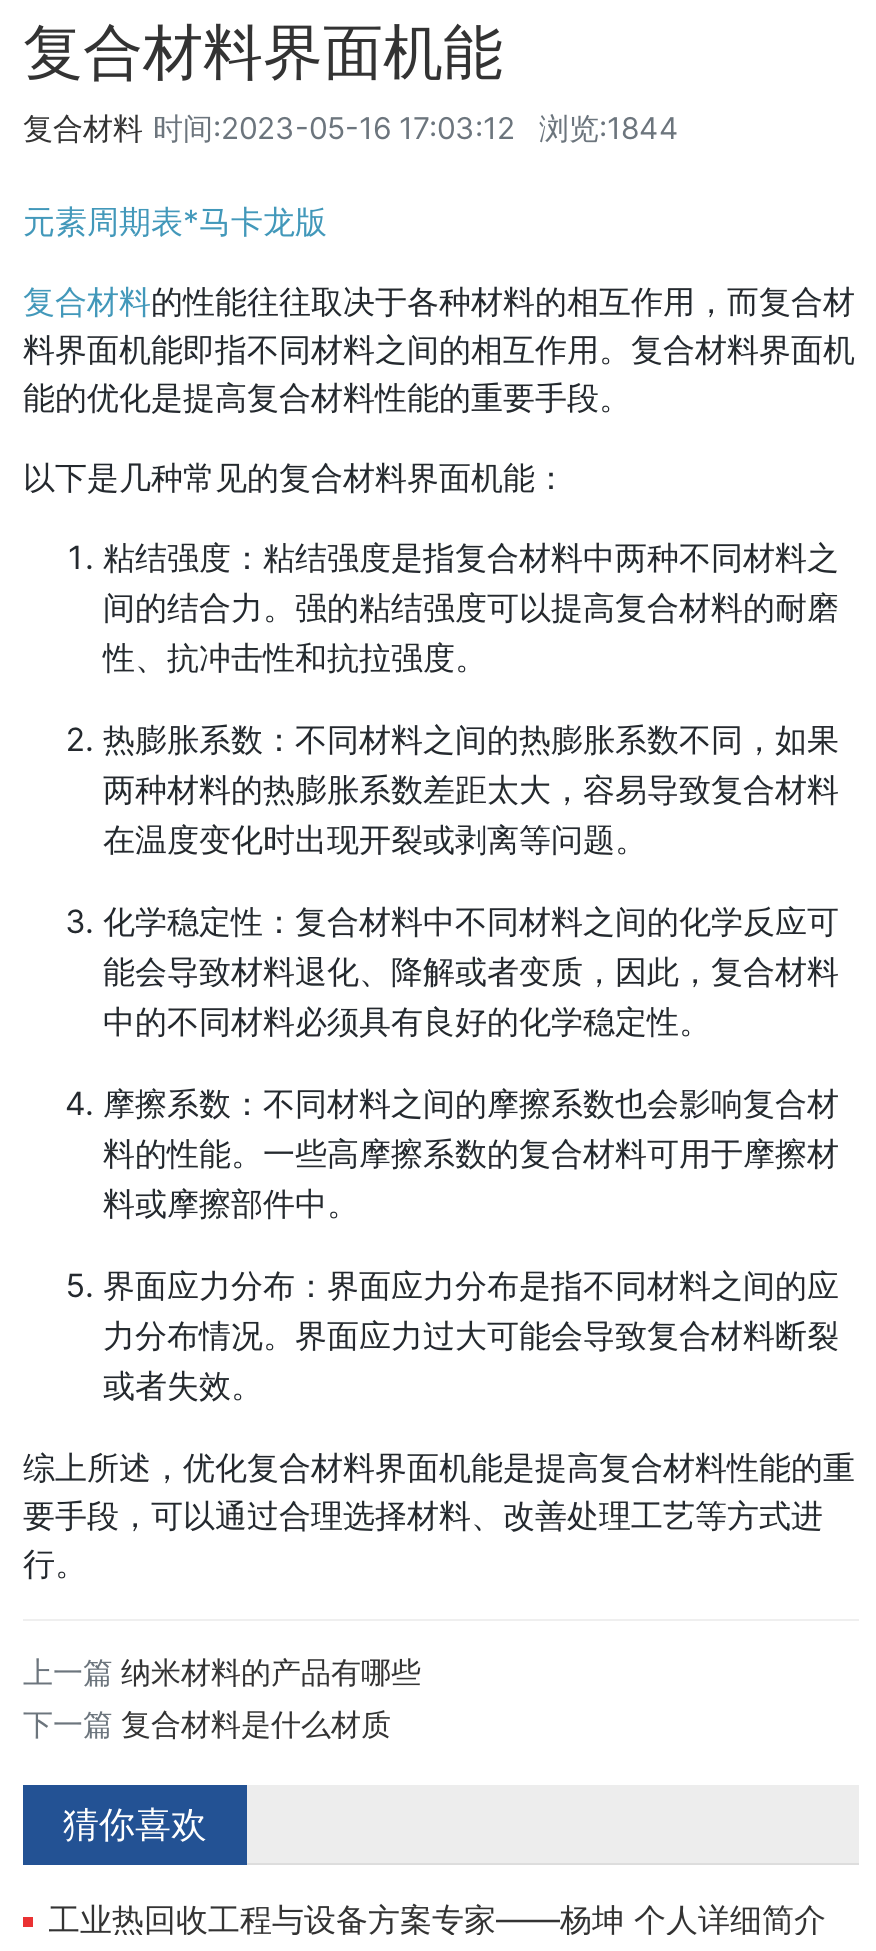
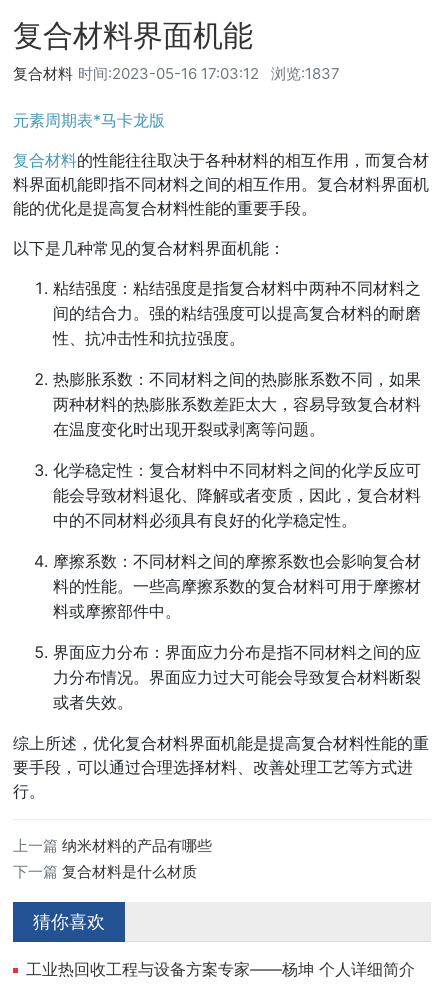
- 复合材料 时间:2023-05-16 17:03:12 浏览:1844
+ 复合材料 时间:2023-05-16 17:03:12 浏览:1837
